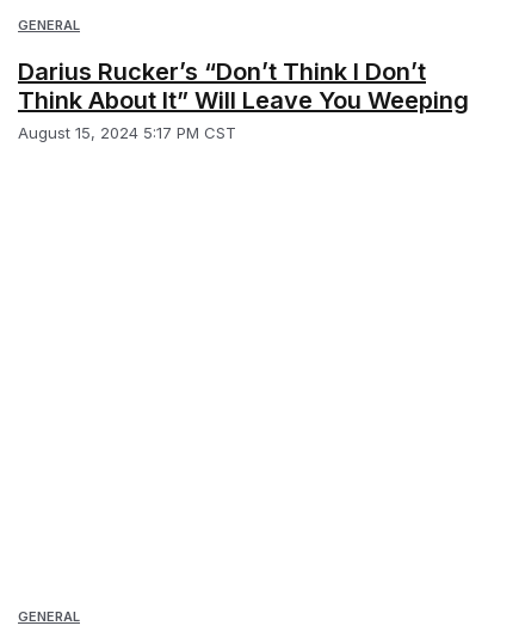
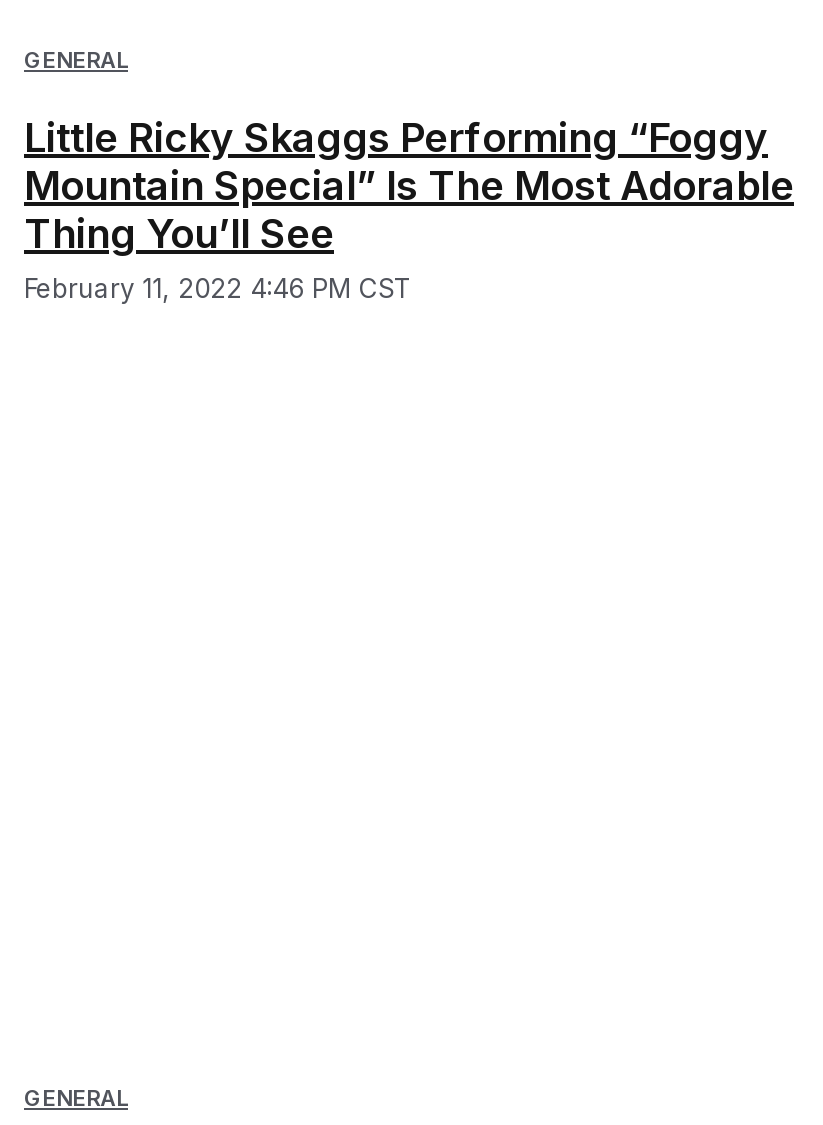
- Darius Rucker’s “Don’t Think I Don’t
- Think About It” Will Leave You Weeping
- August 15, 2024 5:17 PM CST
+ Little Ricky Skaggs Performing “Foggy
+ Mountain Special” Is The Most Adorable
+ Thing You’ll See
+ February 11, 2022 4:46 PM CST
